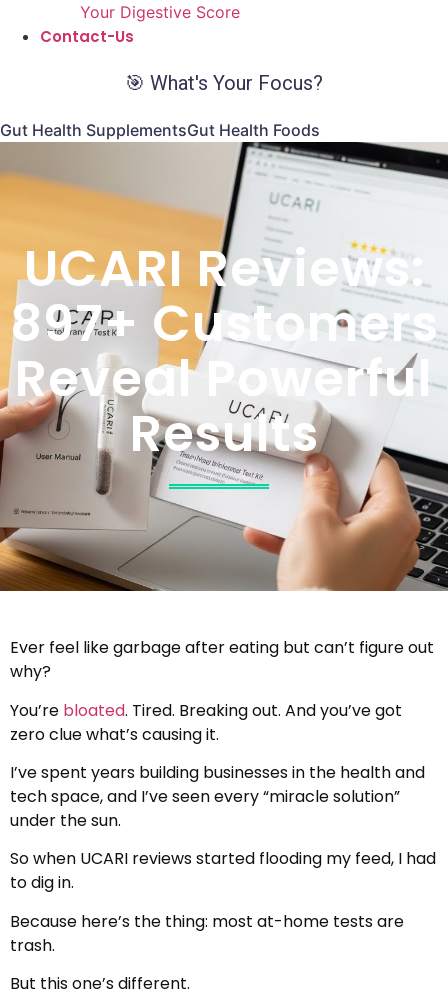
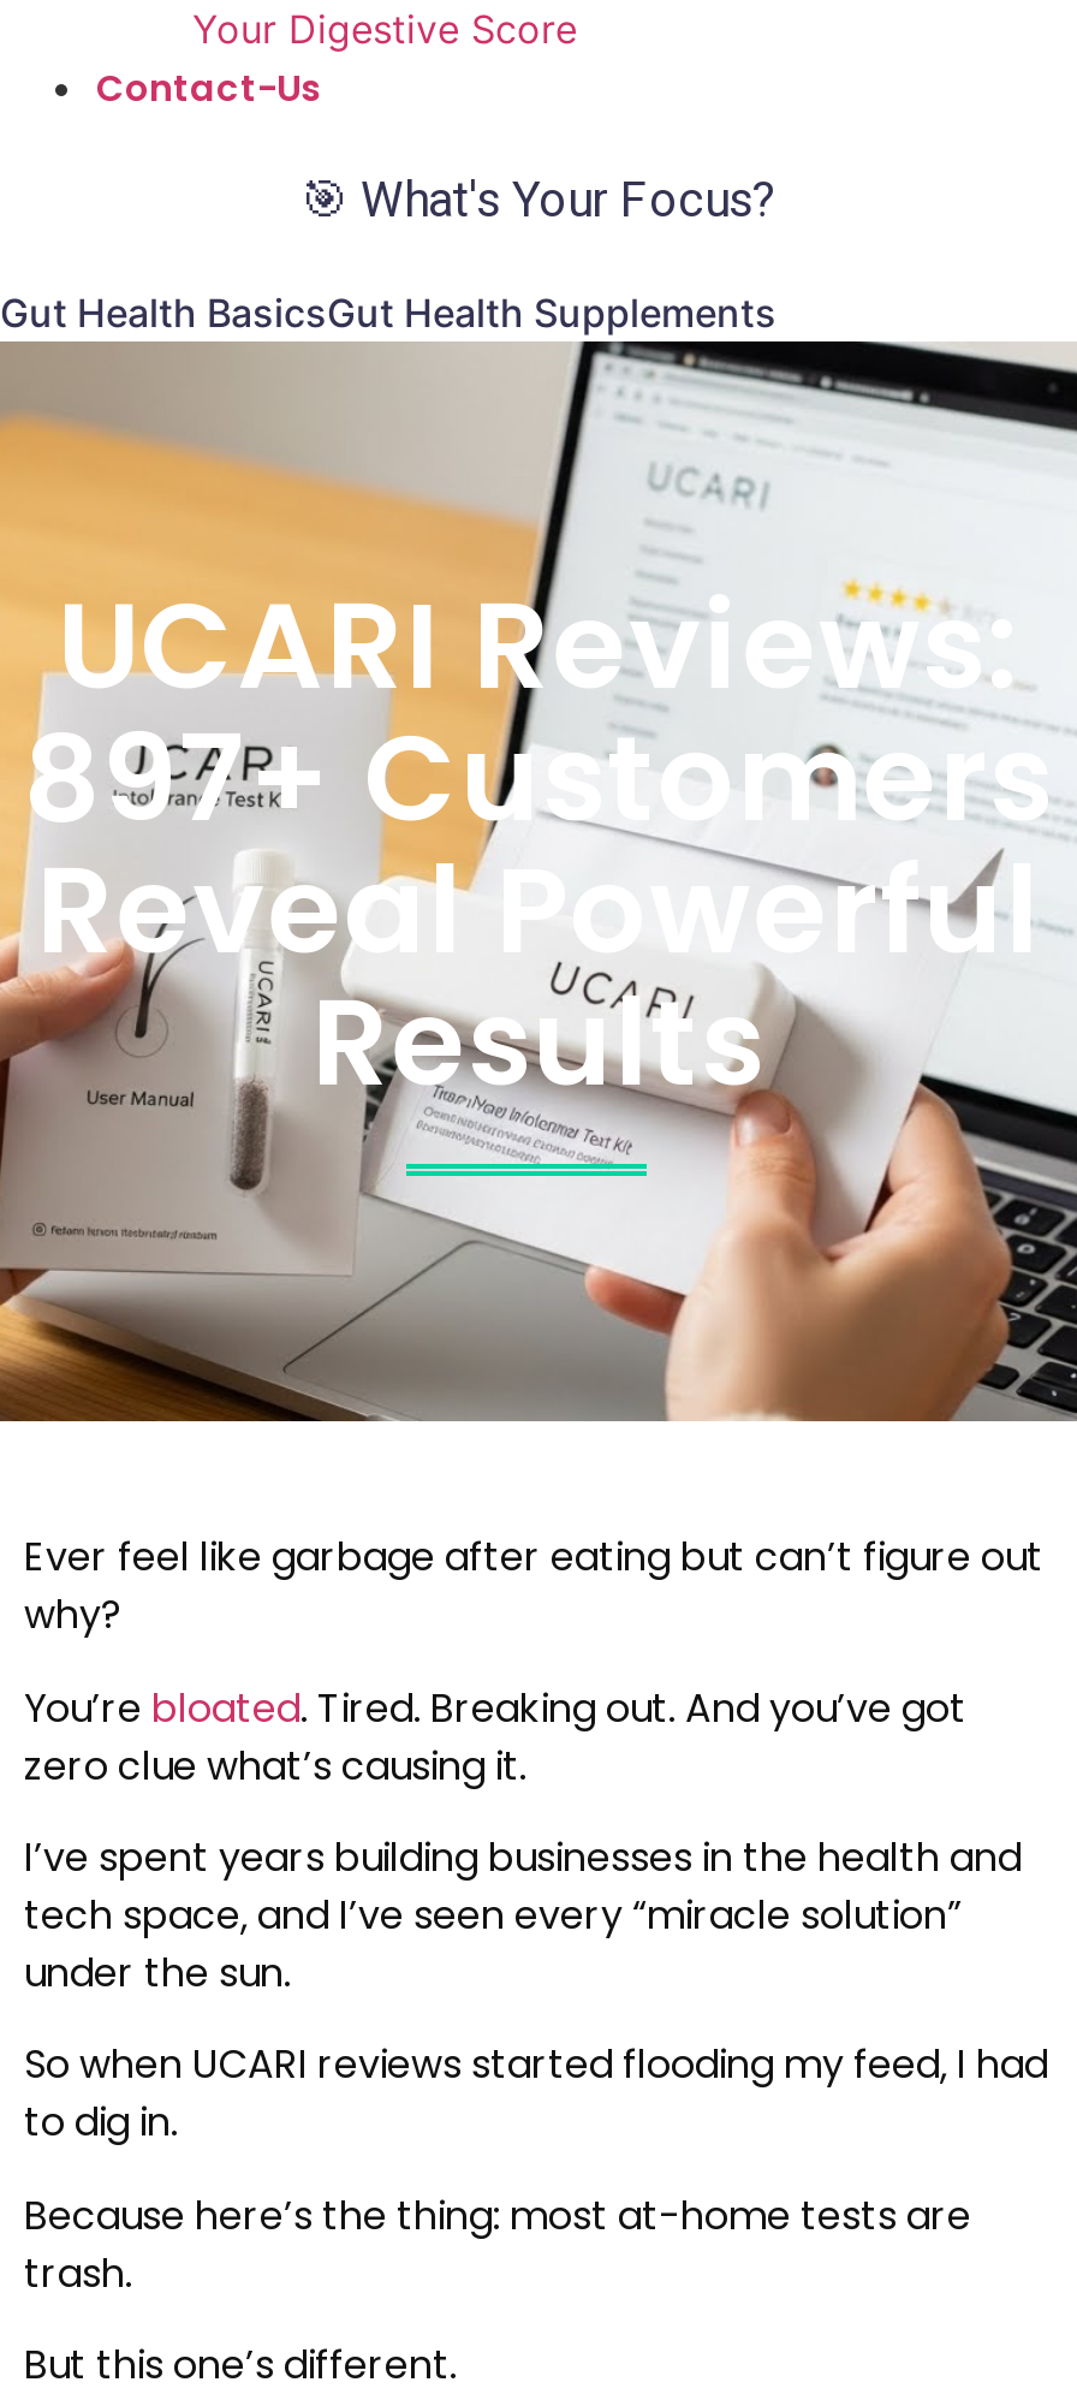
- Gut Health SupplementsGut Health Foods
+ Gut Health BasicsGut Health Supplements
